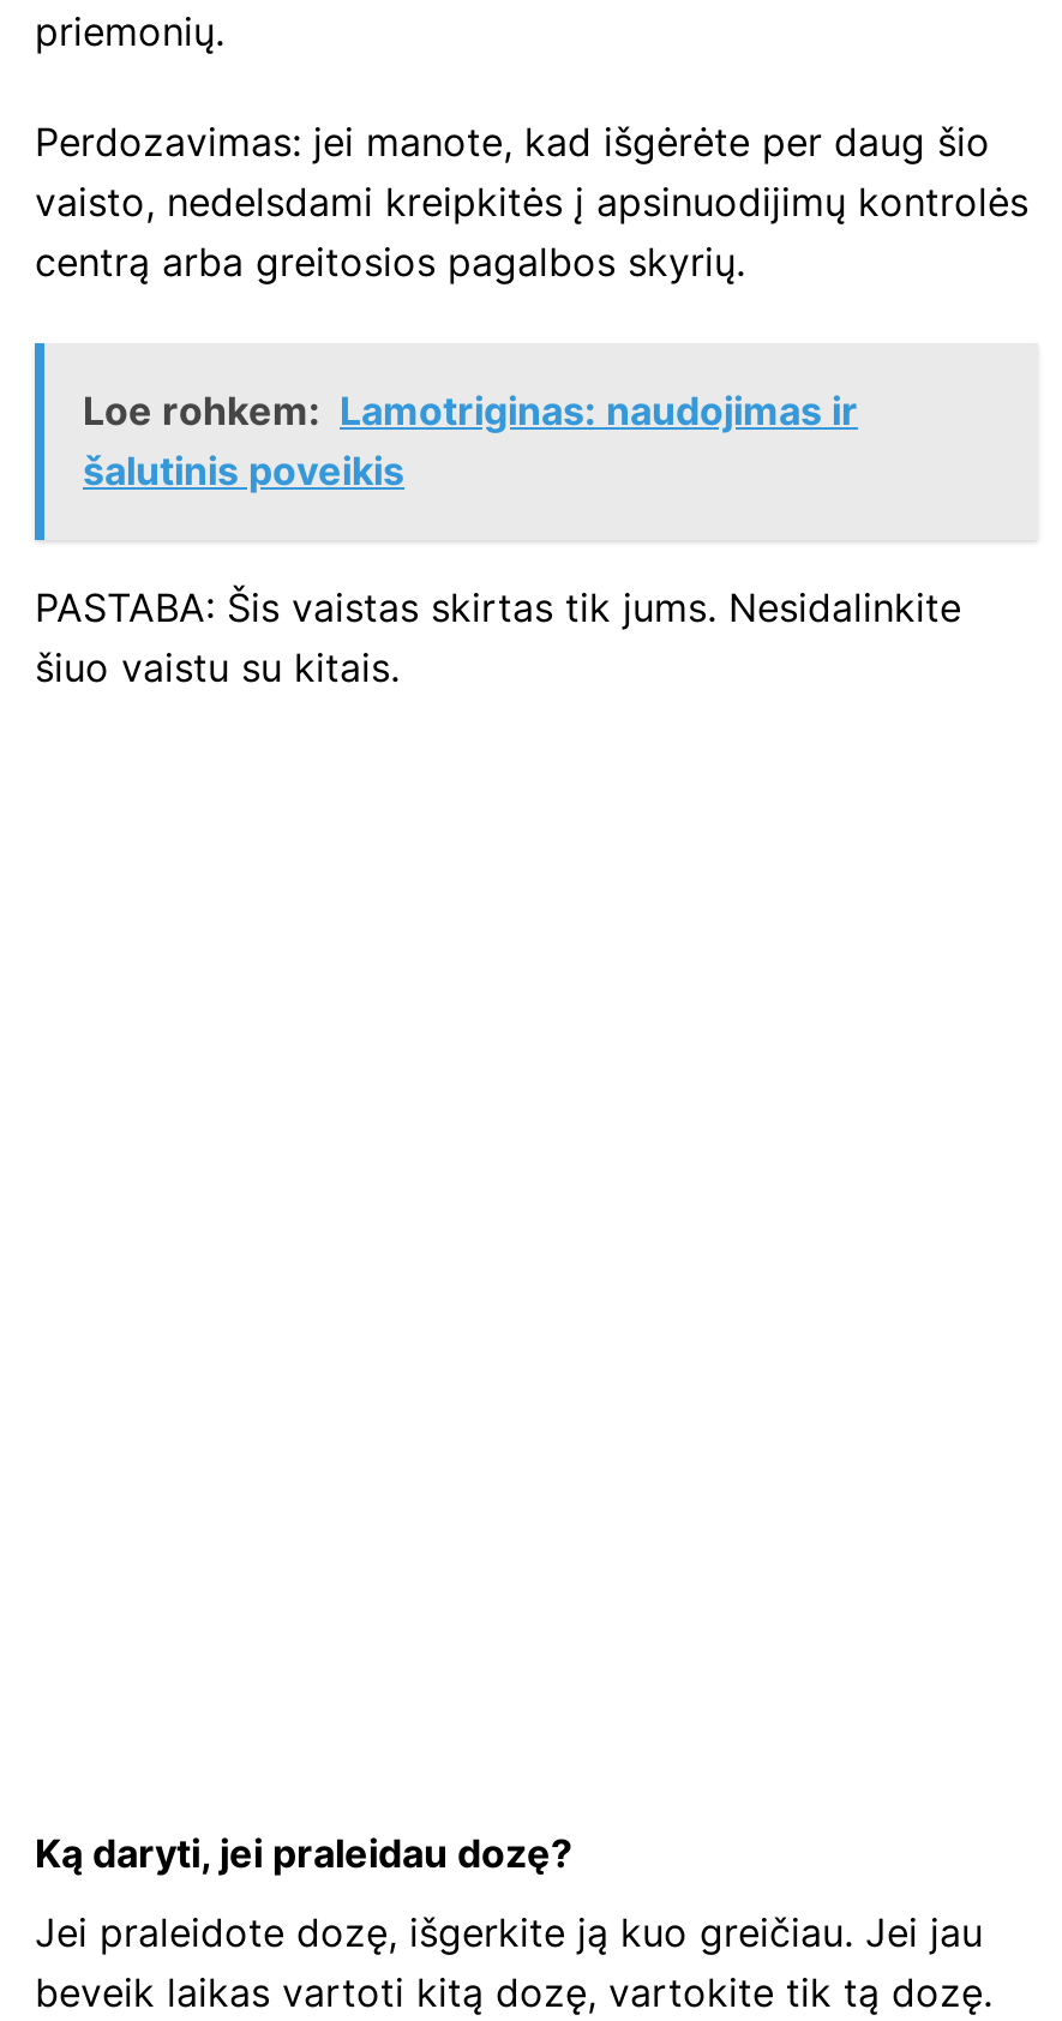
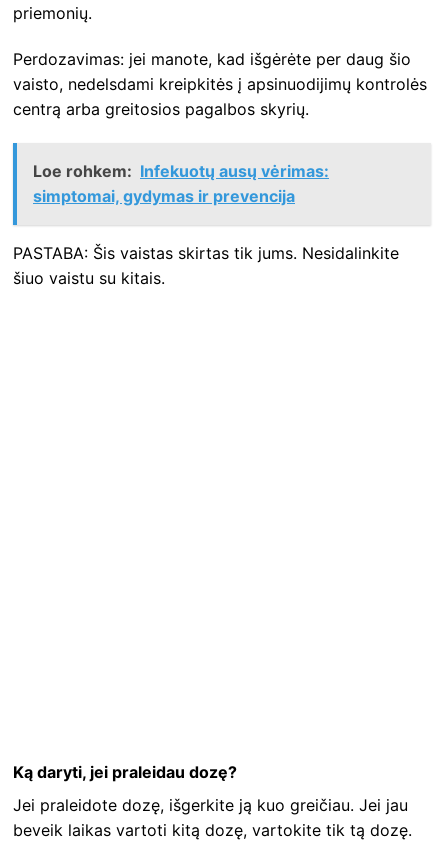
- Loe rohkem: Lamotriginas: naudojimas ir
- šalutinis poveikis
+ Loe rohkem: Infekuotų ausų vėrimas:
+ simptomai, gydymas ir prevencija
